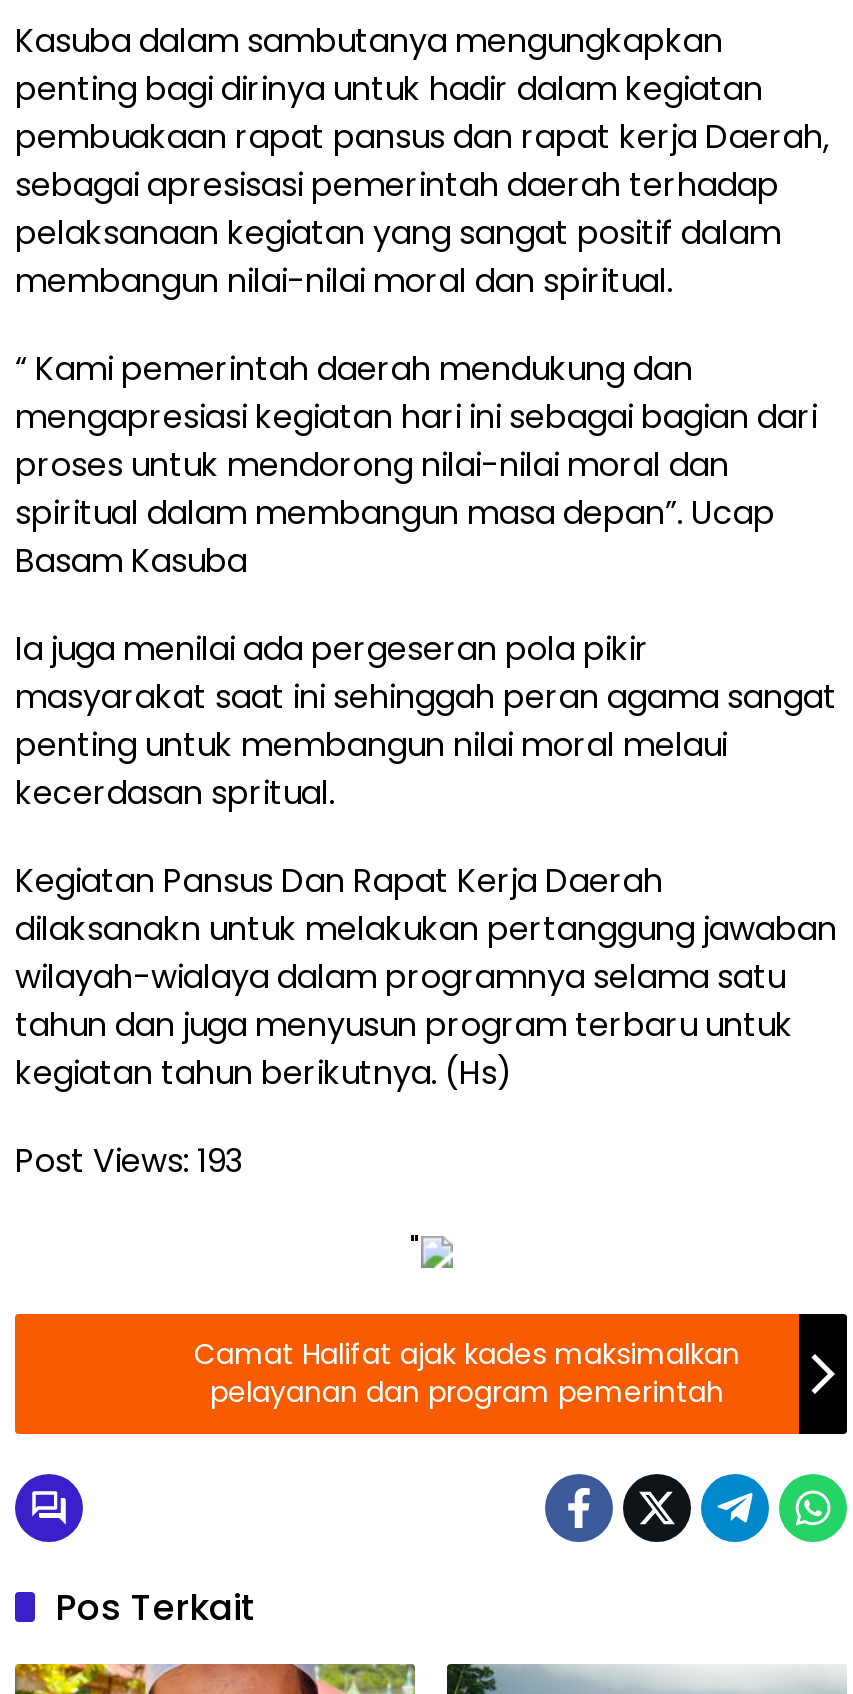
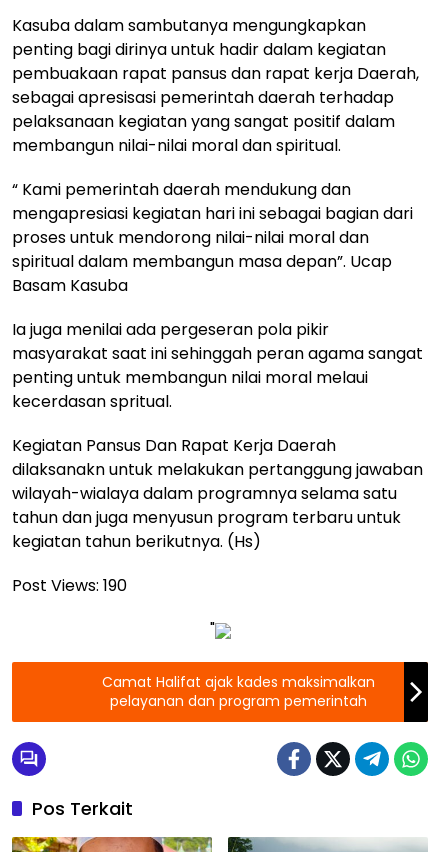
- Post Views: 193
+ Post Views: 190
